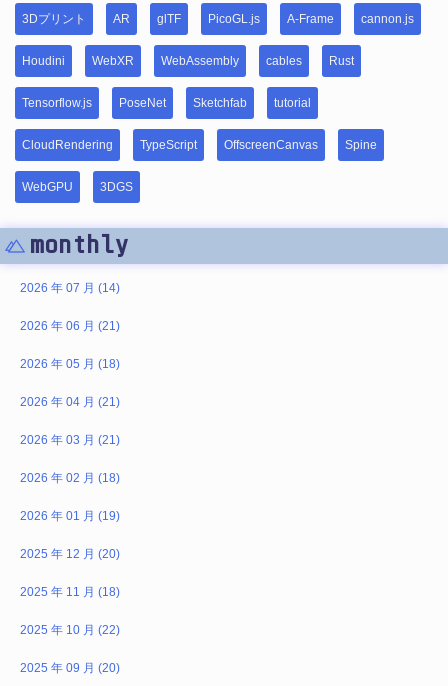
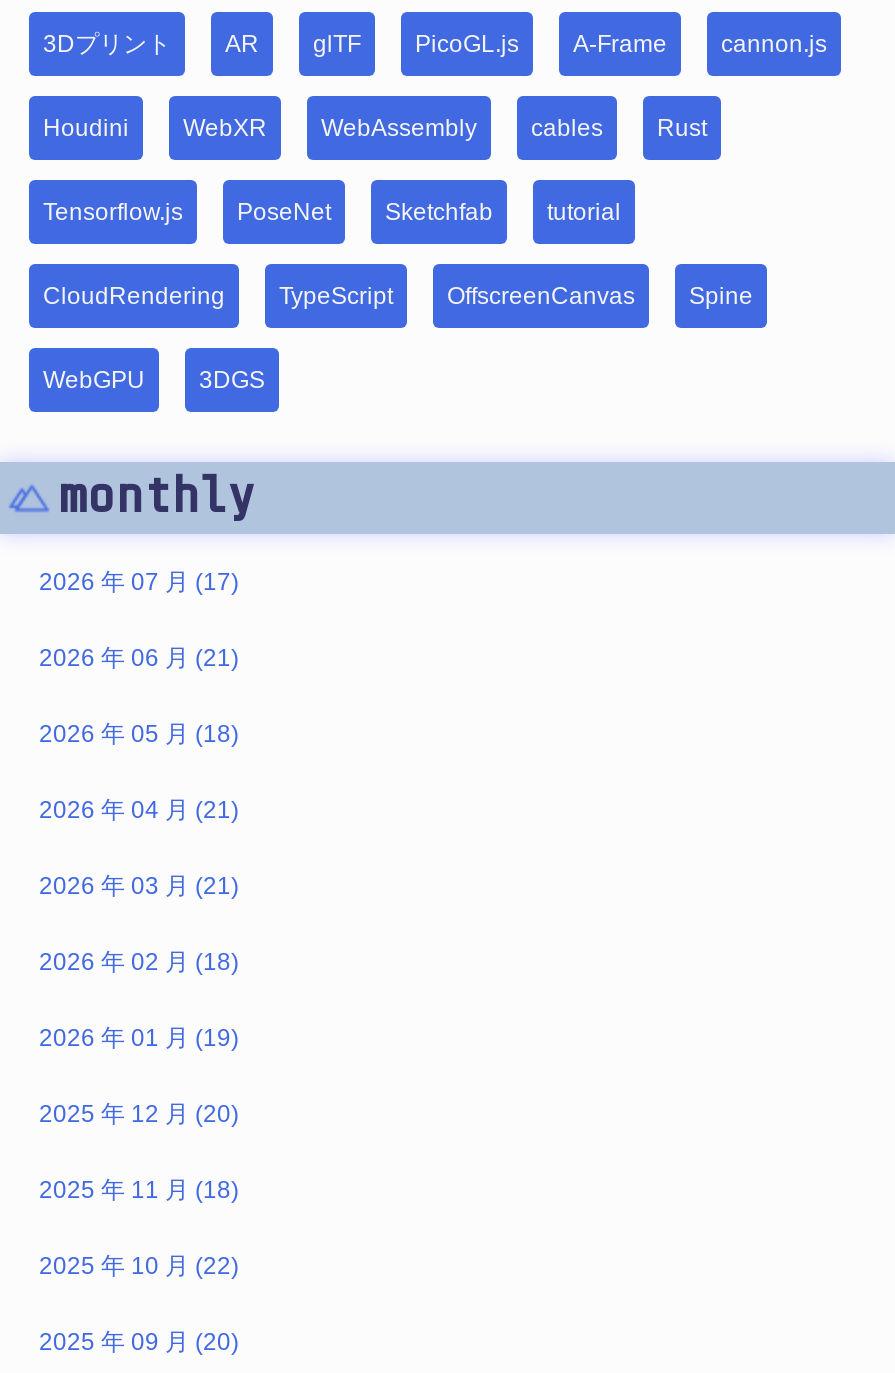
- 2026 年 07 月 (14)
+ 2026 年 07 月 (17)
